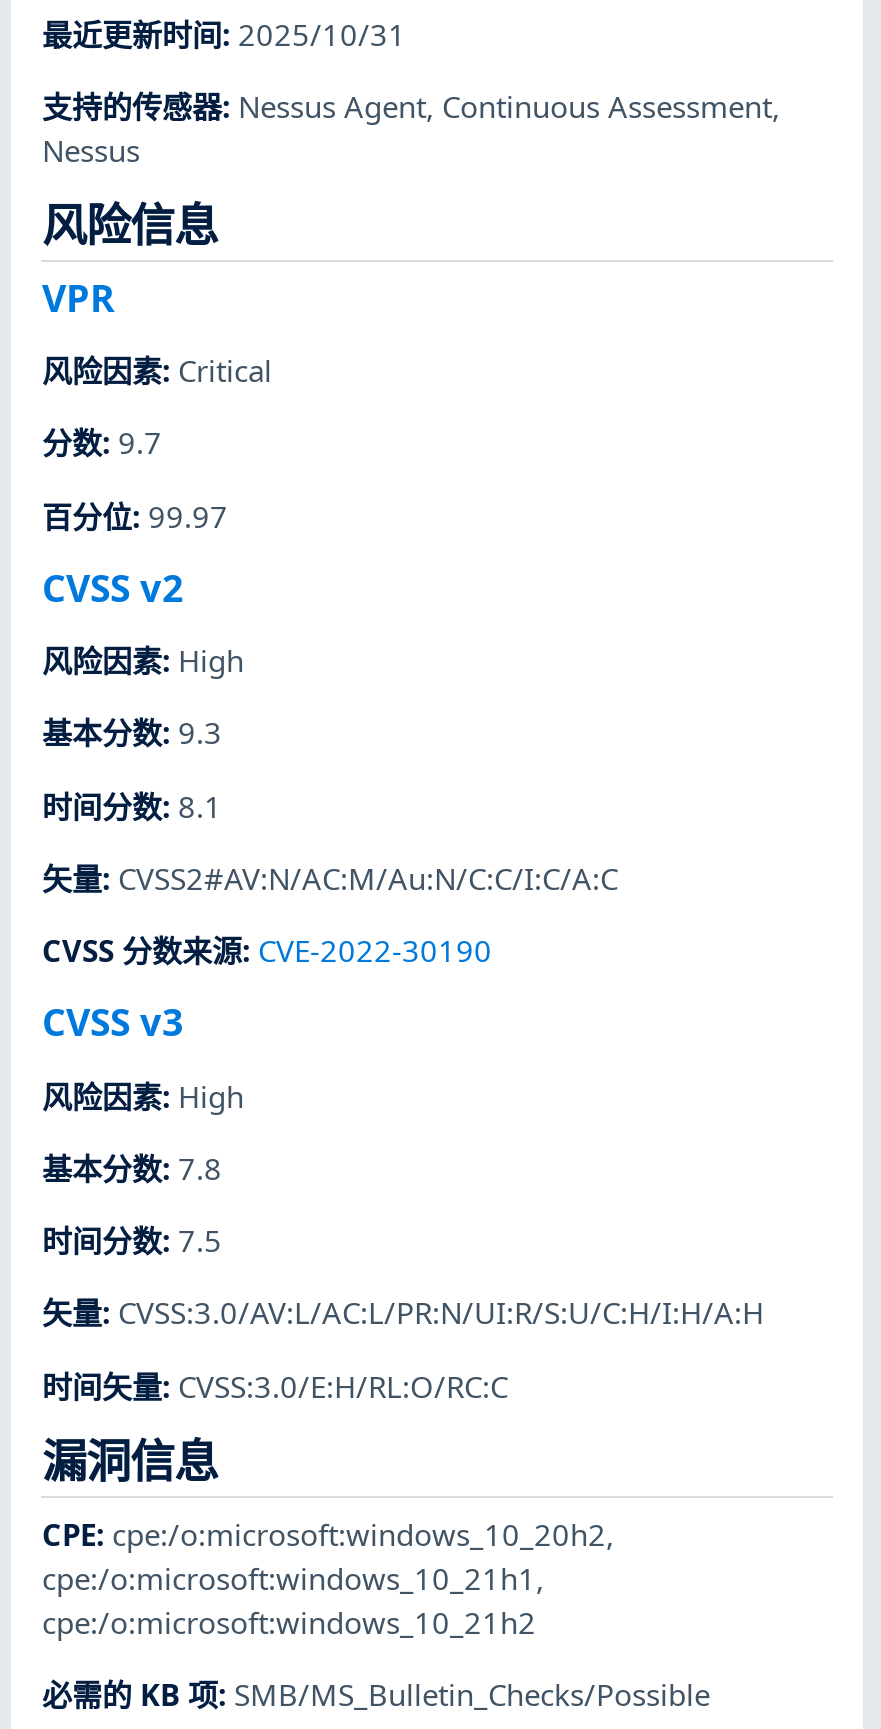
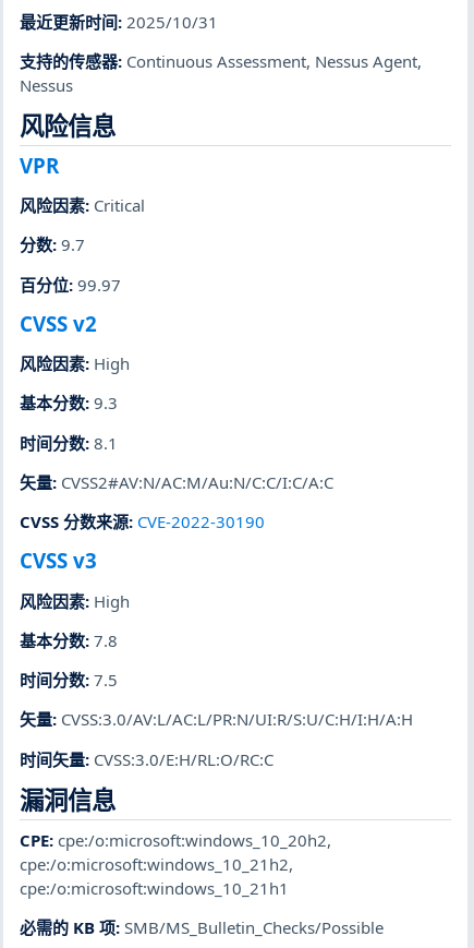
- 支持的传感器: Nessus Agent, Continuous Assessment,
+ 支持的传感器: Continuous Assessment, Nessus Agent,

- cpe:/o:microsoft:windows_10_21h1,
- cpe:/o:microsoft:windows_10_21h2
+ cpe:/o:microsoft:windows_10_21h2,
+ cpe:/o:microsoft:windows_10_21h1
